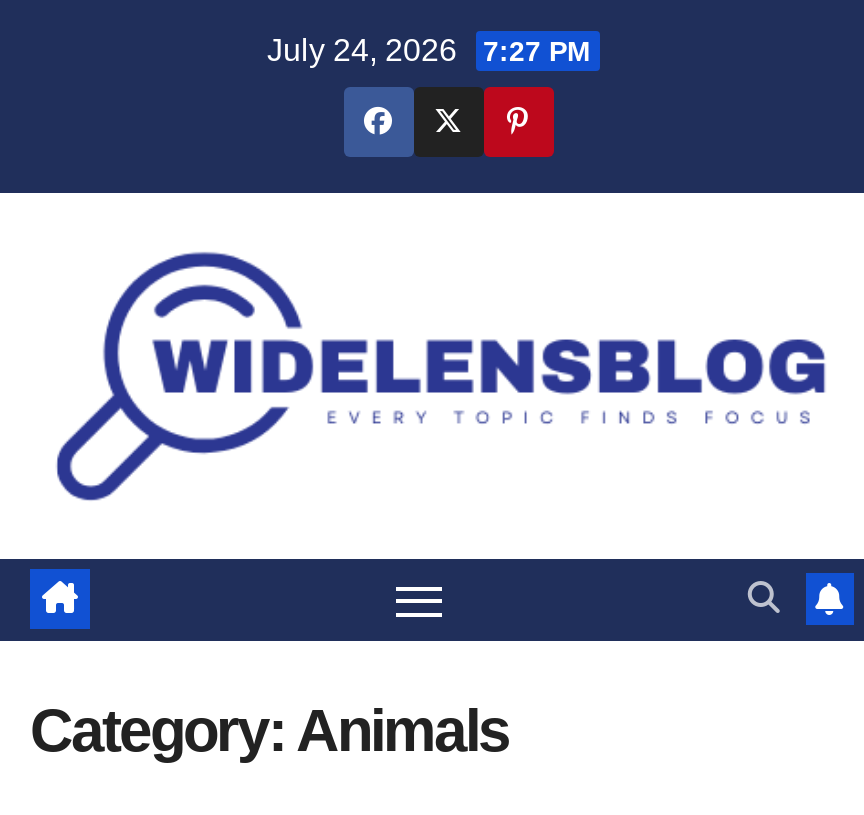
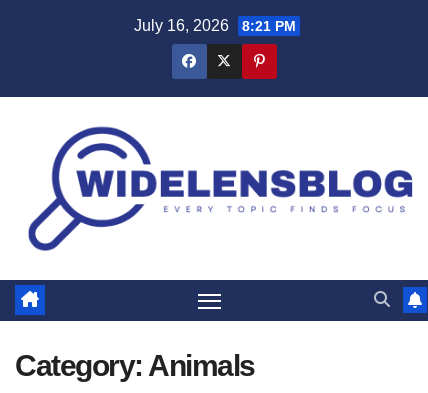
- July 24, 2026 7:27 PM
+ July 16, 2026 8:21 PM
